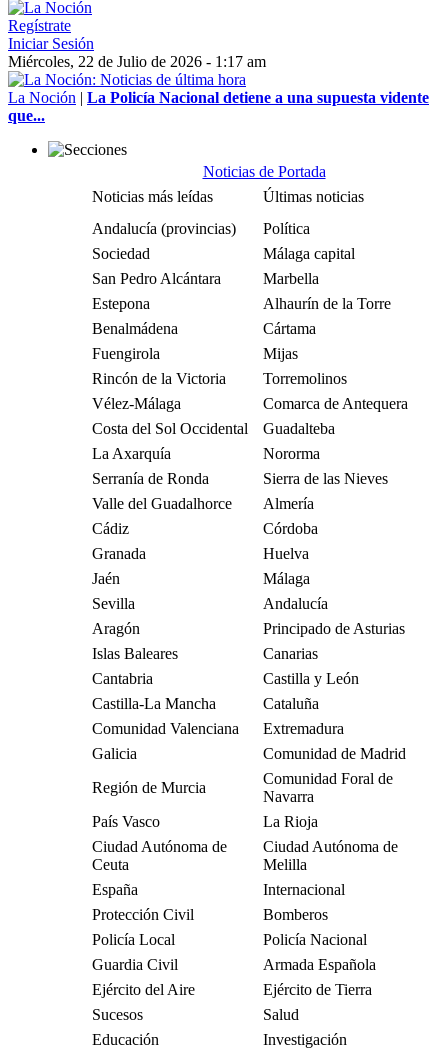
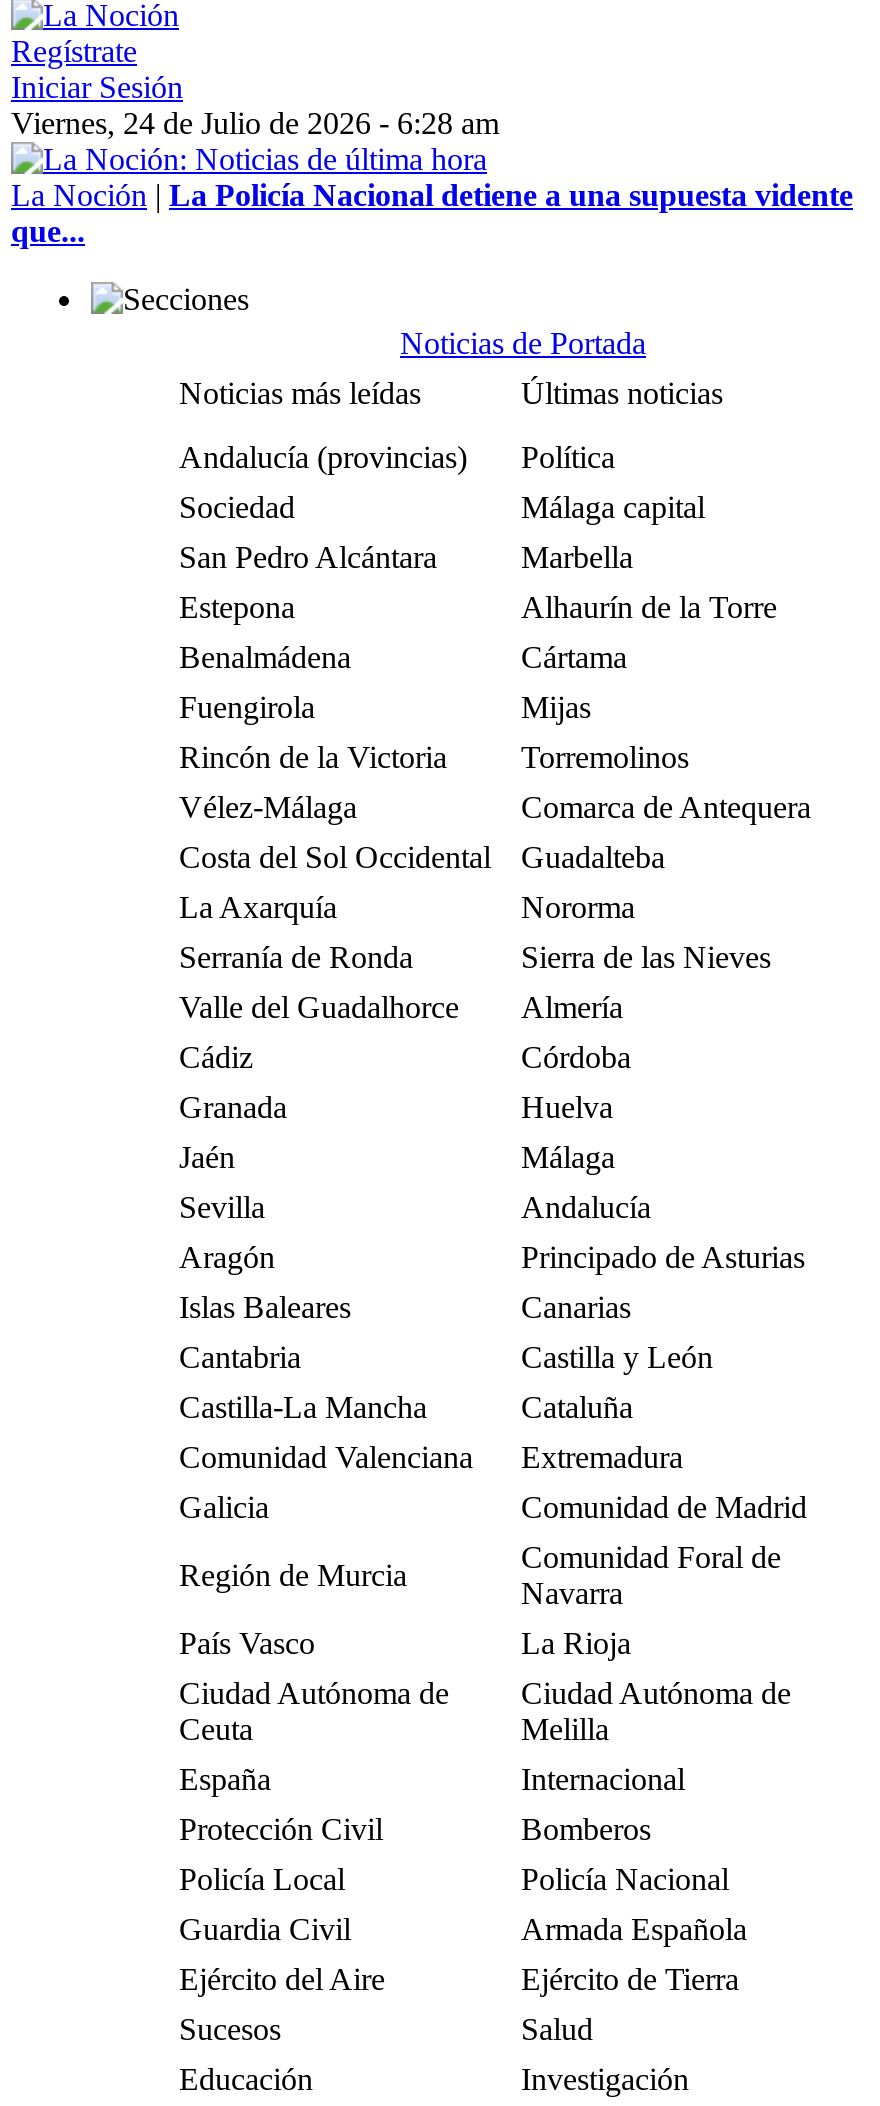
- Miércoles, 22 de Julio de 2026 - 1:17 am
+ Viernes, 24 de Julio de 2026 - 6:28 am
